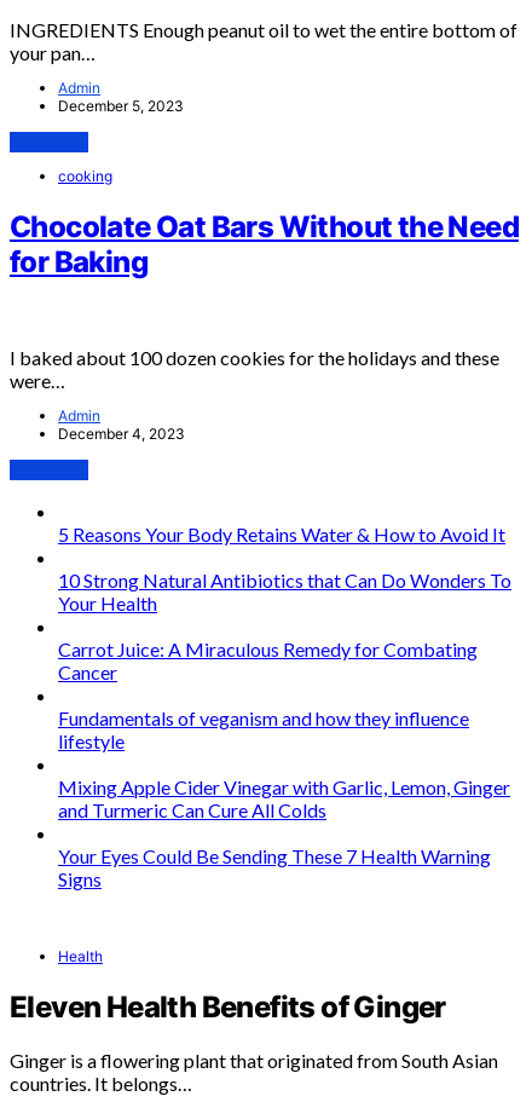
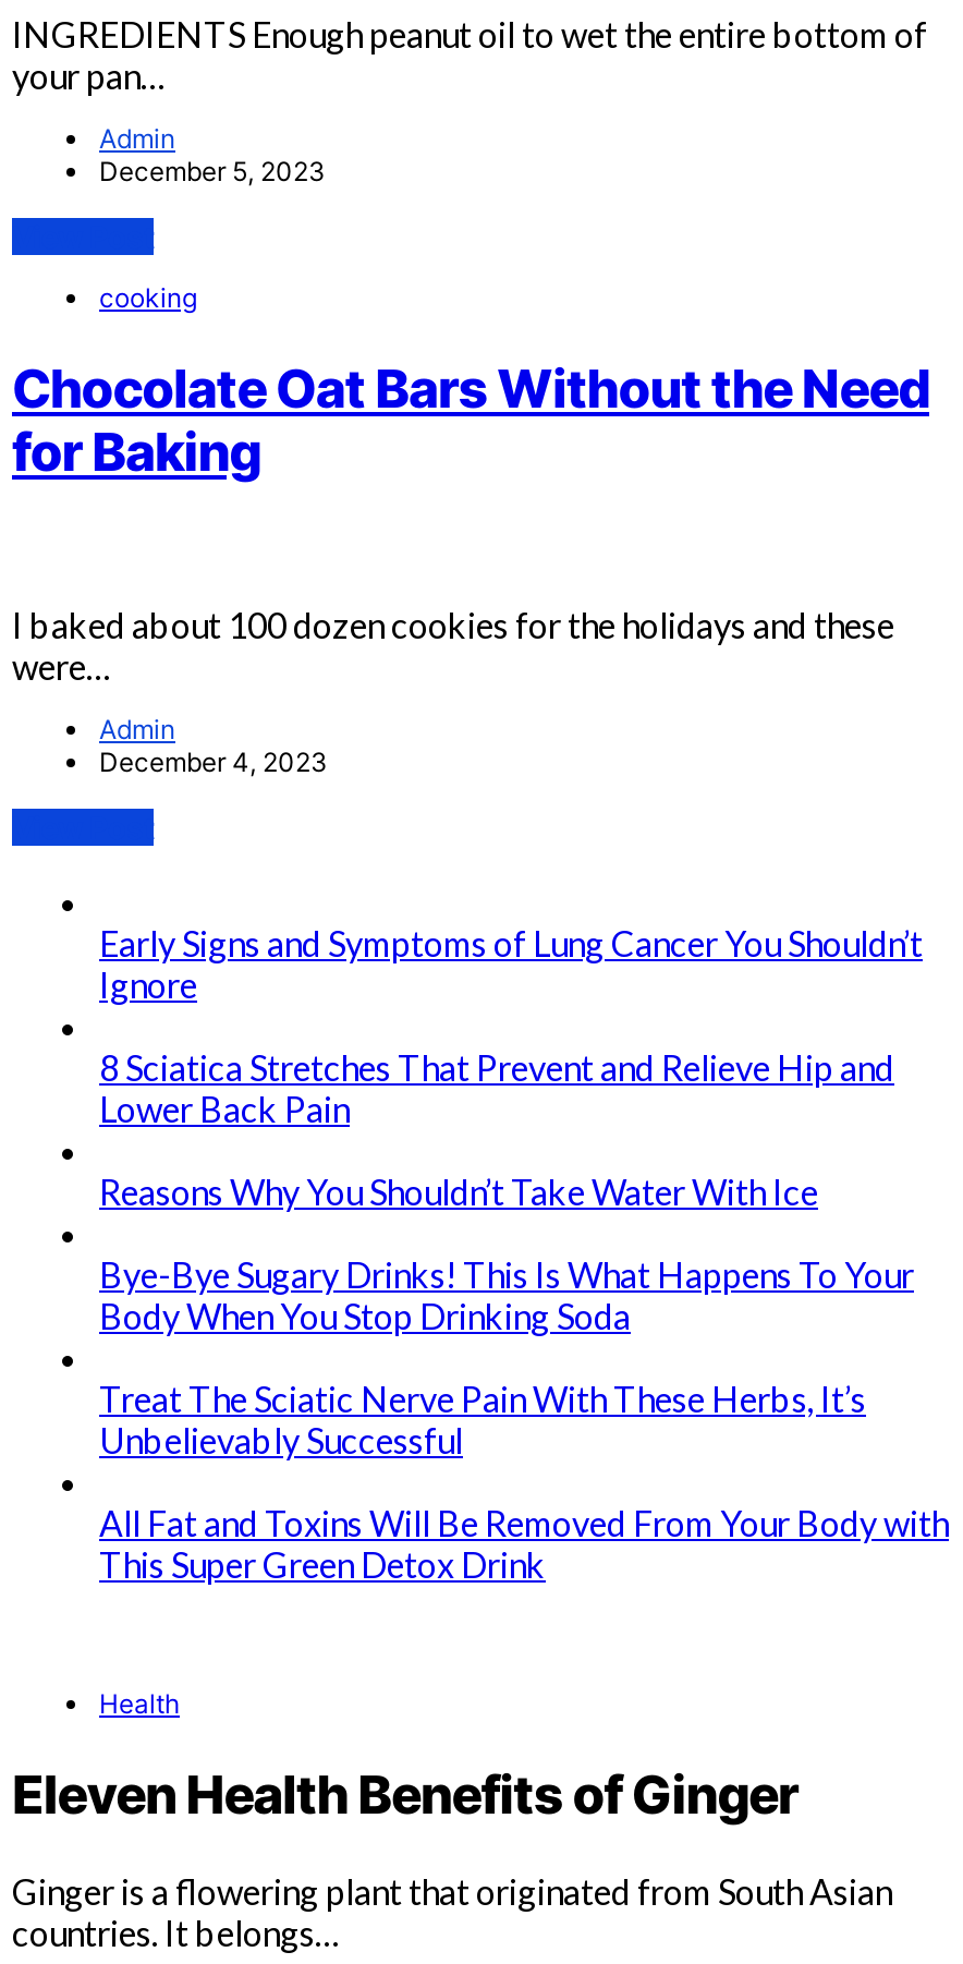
- 5 Reasons Your Body Retains Water & How to Avoid It
+ Early Signs and Symptoms of Lung Cancer You Shouldn’t
+ Ignore

- 10 Strong Natural Antibiotics that Can Do Wonders To
- Your Health
+ 8 Sciatica Stretches That Prevent and Relieve Hip and
+ Lower Back Pain

- Carrot Juice: A Miraculous Remedy for Combating
- Cancer
+ Reasons Why You Shouldn’t Take Water With Ice

- Fundamentals of veganism and how they influence
- lifestyle
+ Bye-Bye Sugary Drinks! This Is What Happens To Your
+ Body When You Stop Drinking Soda

- Mixing Apple Cider Vinegar with Garlic, Lemon, Ginger
- and Turmeric Can Cure All Colds
+ Treat The Sciatic Nerve Pain With These Herbs, It’s
+ Unbelievably Successful

- Your Eyes Could Be Sending These 7 Health Warning
- Signs
+ All Fat and Toxins Will Be Removed From Your Body with
+ This Super Green Detox Drink
